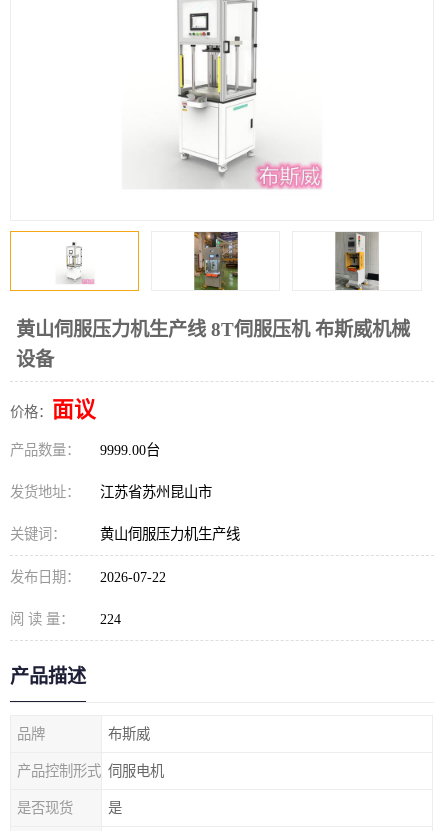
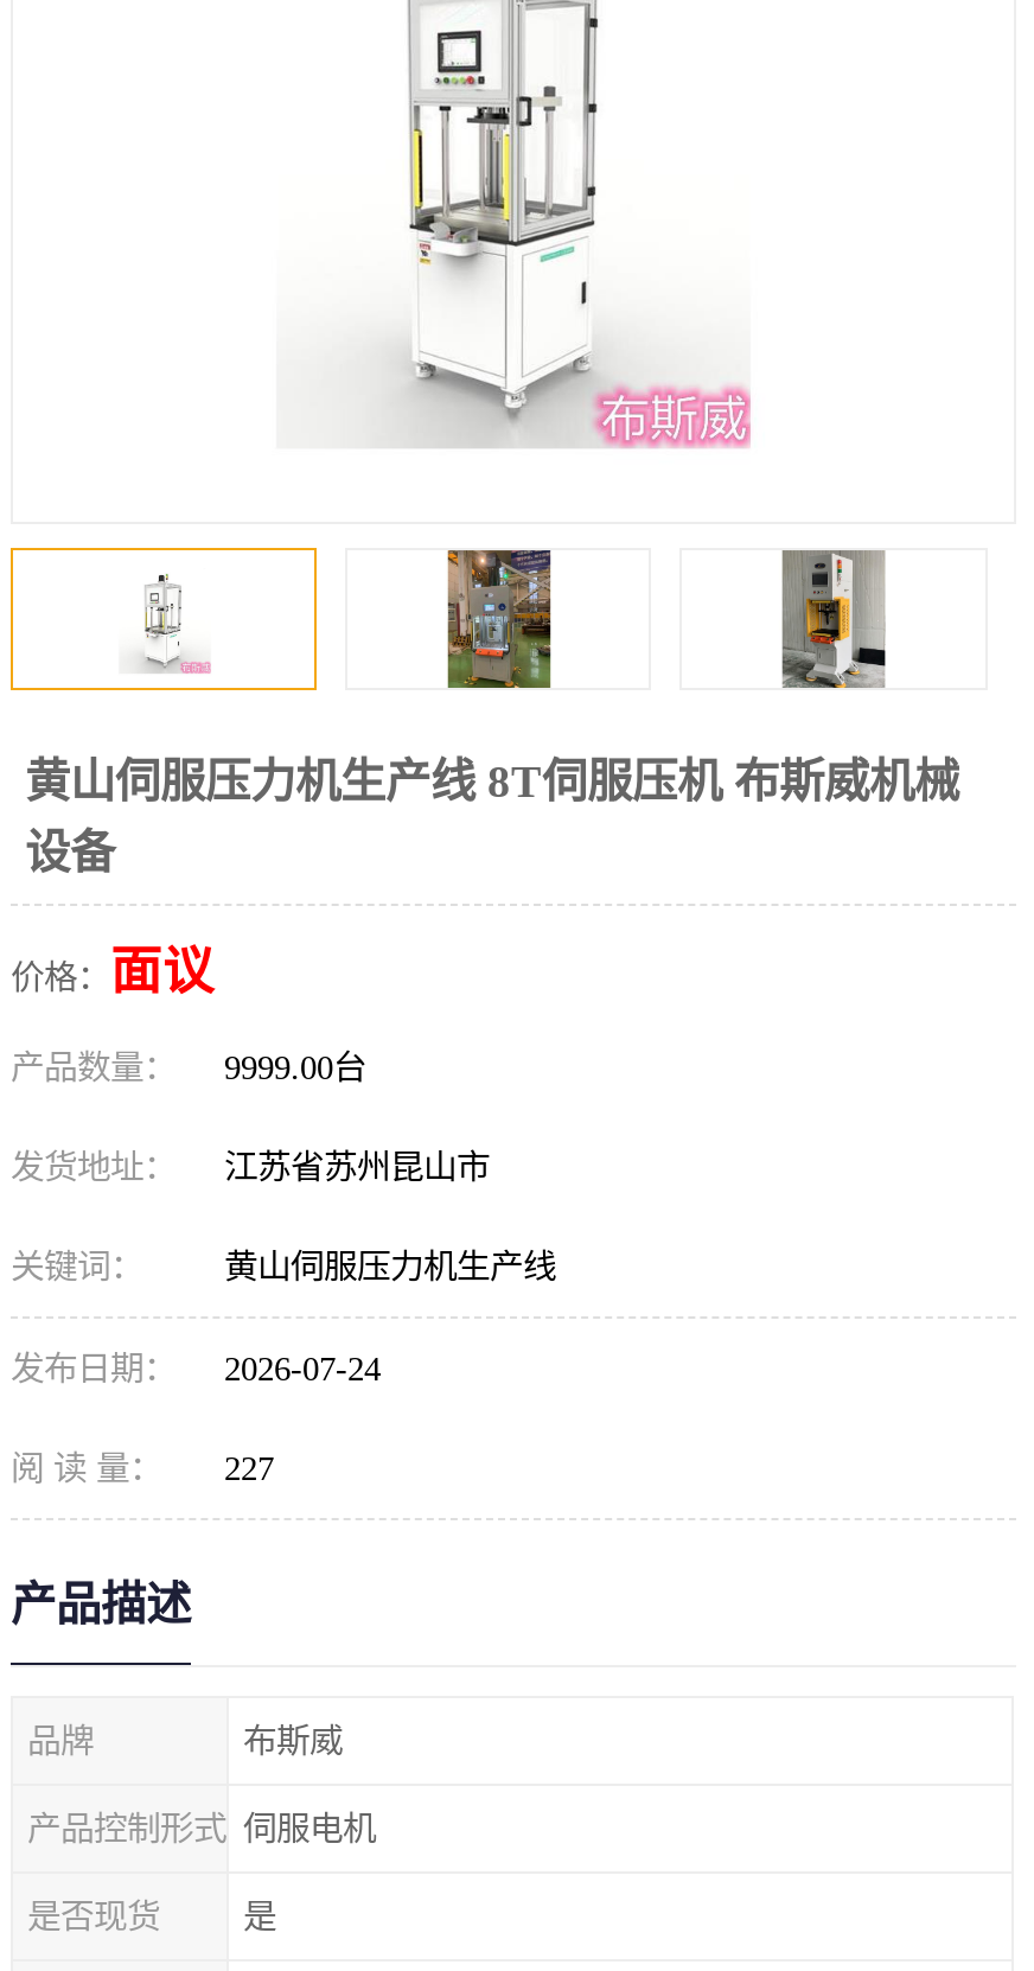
- 发布日期： 2026-07-22
+ 发布日期： 2026-07-24

- 阅 读 量： 224
+ 阅 读 量： 227
